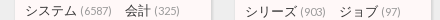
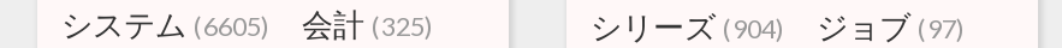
- システム (6587) 会計 (325)
+ システム (6605) 会計 (325)

- シリーズ (903) ジョブ (97)
+ シリーズ (904) ジョブ (97)
